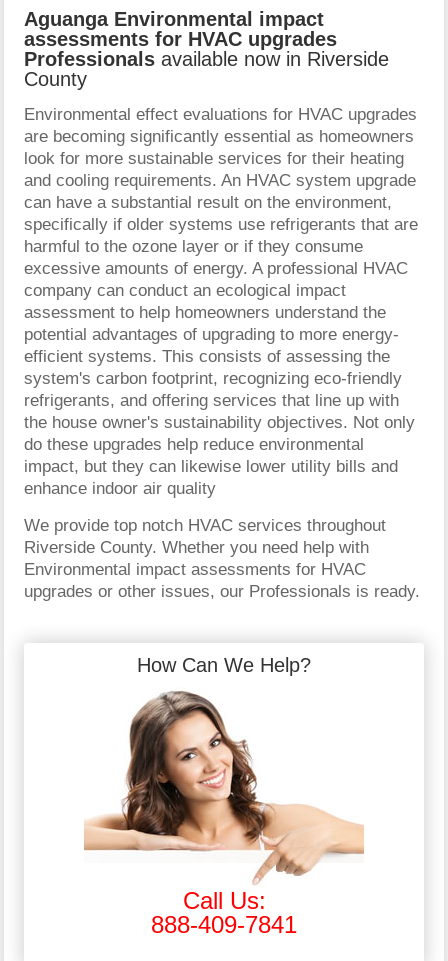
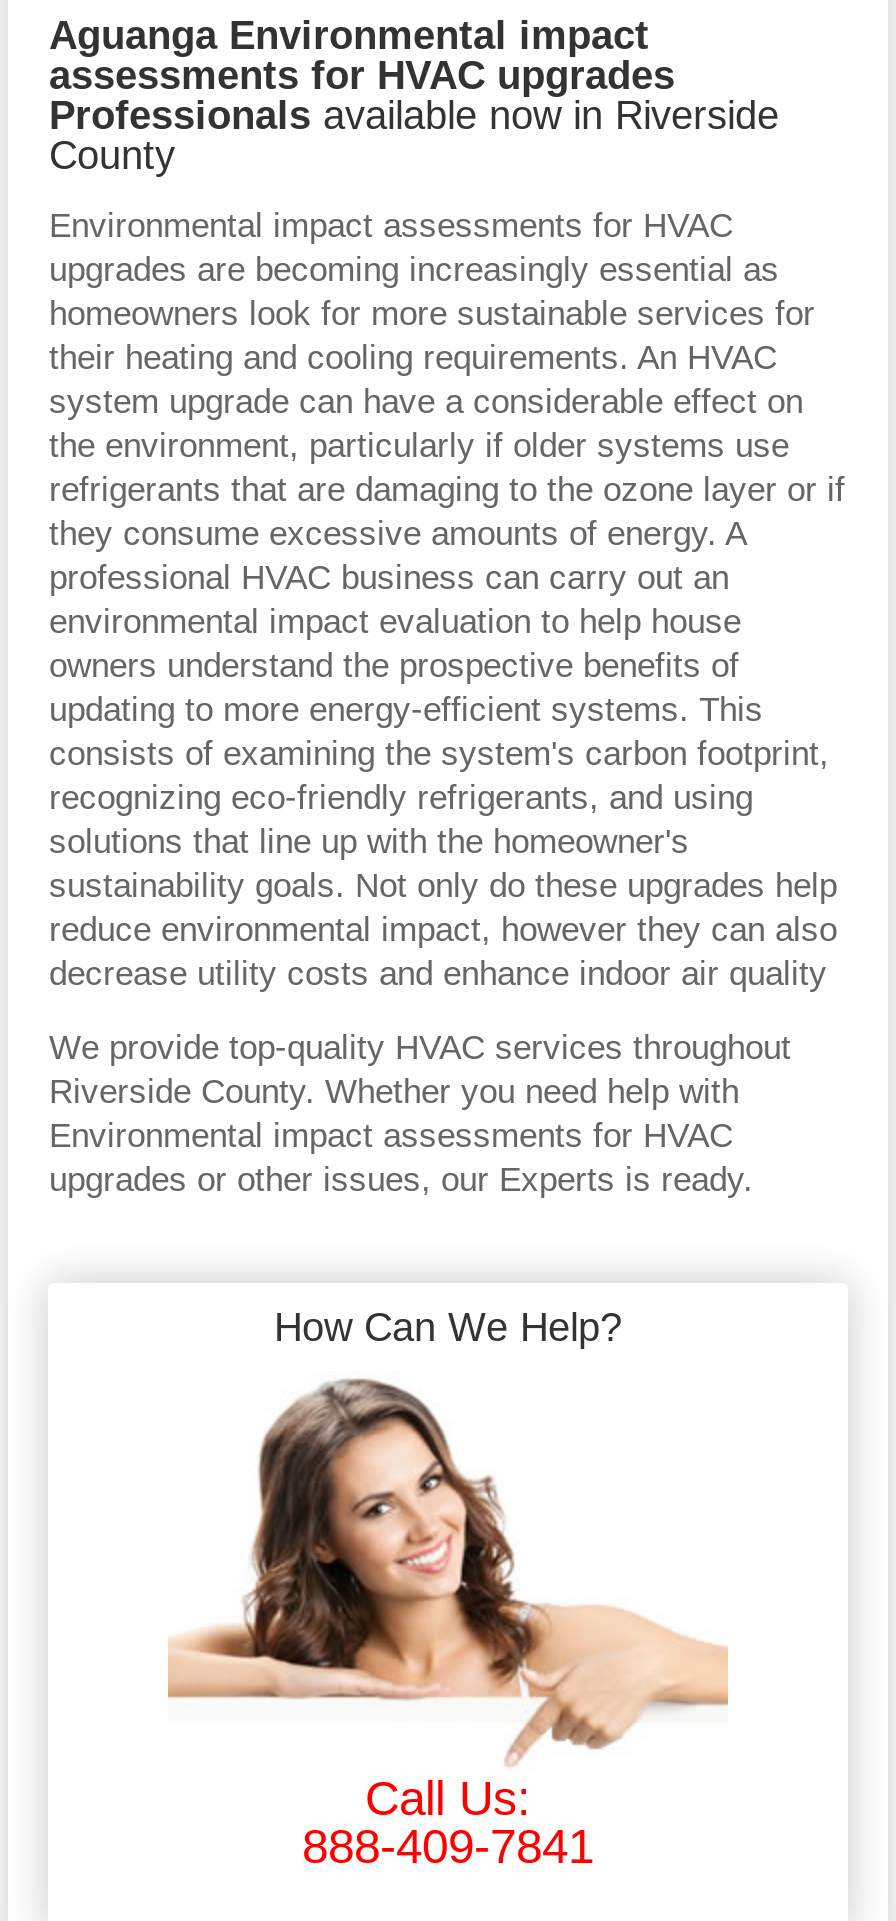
- Environmental effect evaluations for HVAC upgrades
- are becoming significantly essential as homeowners
- look for more sustainable services for their heating
- and cooling requirements. An HVAC system upgrade
- can have a substantial result on the environment,
- specifically if older systems use refrigerants that are
- harmful to the ozone layer or if they consume
- excessive amounts of energy. A professional HVAC
- company can conduct an ecological impact
- assessment to help homeowners understand the
- potential advantages of upgrading to more energy-
- efficient systems. This consists of assessing the
- system's carbon footprint, recognizing eco-friendly
- refrigerants, and offering services that line up with
- the house owner's sustainability objectives. Not only
- do these upgrades help reduce environmental
- impact, but they can likewise lower utility bills and
- enhance indoor air quality
+ Environmental impact assessments for HVAC
+ upgrades are becoming increasingly essential as
+ homeowners look for more sustainable services for
+ their heating and cooling requirements. An HVAC
+ system upgrade can have a considerable effect on
+ the environment, particularly if older systems use
+ refrigerants that are damaging to the ozone layer or if
+ they consume excessive amounts of energy. A
+ professional HVAC business can carry out an
+ environmental impact evaluation to help house
+ owners understand the prospective benefits of
+ updating to more energy-efficient systems. This
+ consists of examining the system's carbon footprint,
+ recognizing eco-friendly refrigerants, and using
+ solutions that line up with the homeowner's
+ sustainability goals. Not only do these upgrades help
+ reduce environmental impact, however they can also
+ decrease utility costs and enhance indoor air quality

- We provide top notch HVAC services throughout
+ We provide top-quality HVAC services throughout

- upgrades or other issues, our Professionals is ready.
+ upgrades or other issues, our Experts is ready.
